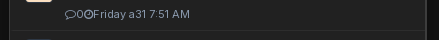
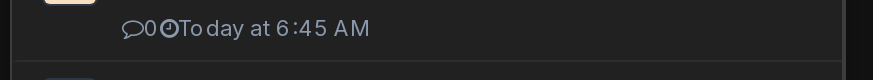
- 0 Friday a31 7:51 AM
+ 0 Today at 6:45 AM
